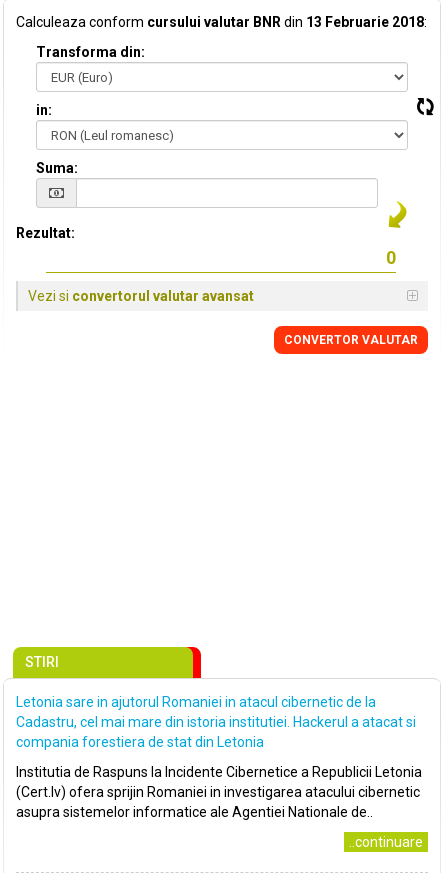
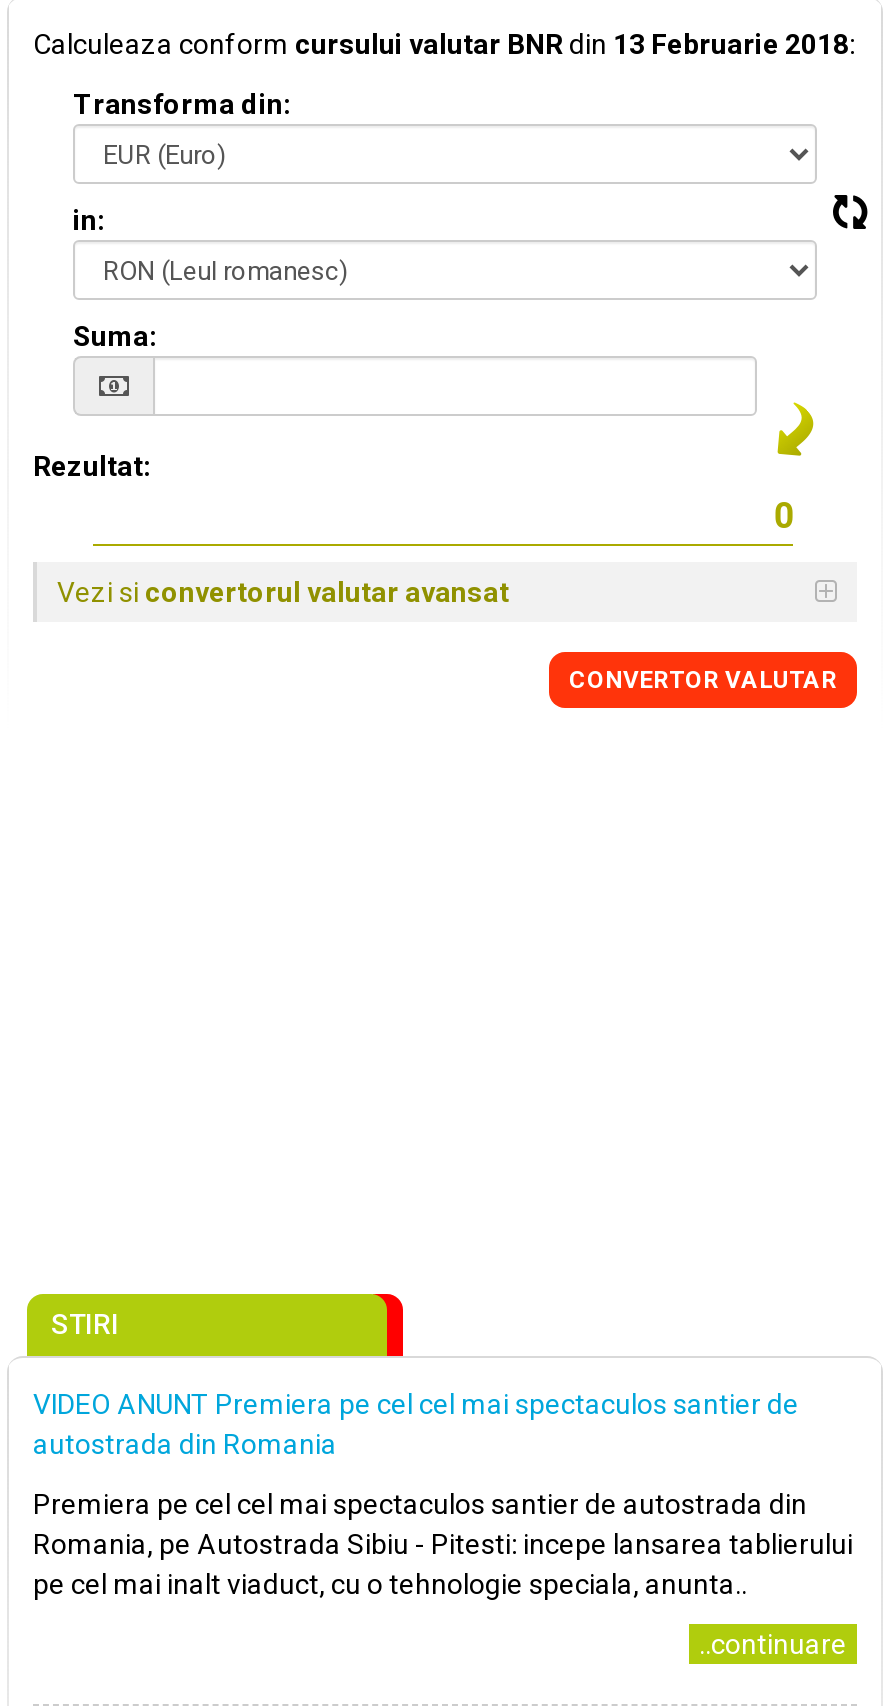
- Letonia sare in ajutorul Romaniei in atacul cibernetic de la
- Cadastru, cel mai mare din istoria institutiei. Hackerul a atacat si
- compania forestiera de stat din Letonia
+ VIDEO ANUNT Premiera pe cel cel mai spectaculos santier de
+ autostrada din Romania

- Institutia de Raspuns la Incidente Cibernetice a Republicii Letonia
- (Cert.lv) ofera sprijin Romaniei in investigarea atacului cibernetic
- asupra sistemelor informatice ale Agentiei Nationale de..
+ Premiera pe cel cel mai spectaculos santier de autostrada din
+ Romania, pe Autostrada Sibiu - Pitesti: incepe lansarea tablierului
+ pe cel mai inalt viaduct, cu o tehnologie speciala, anunta..
